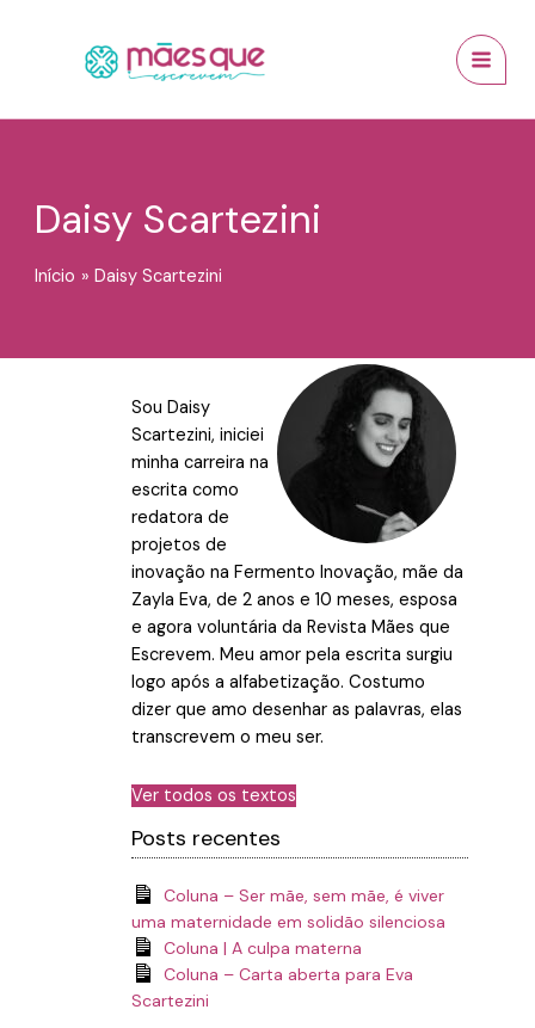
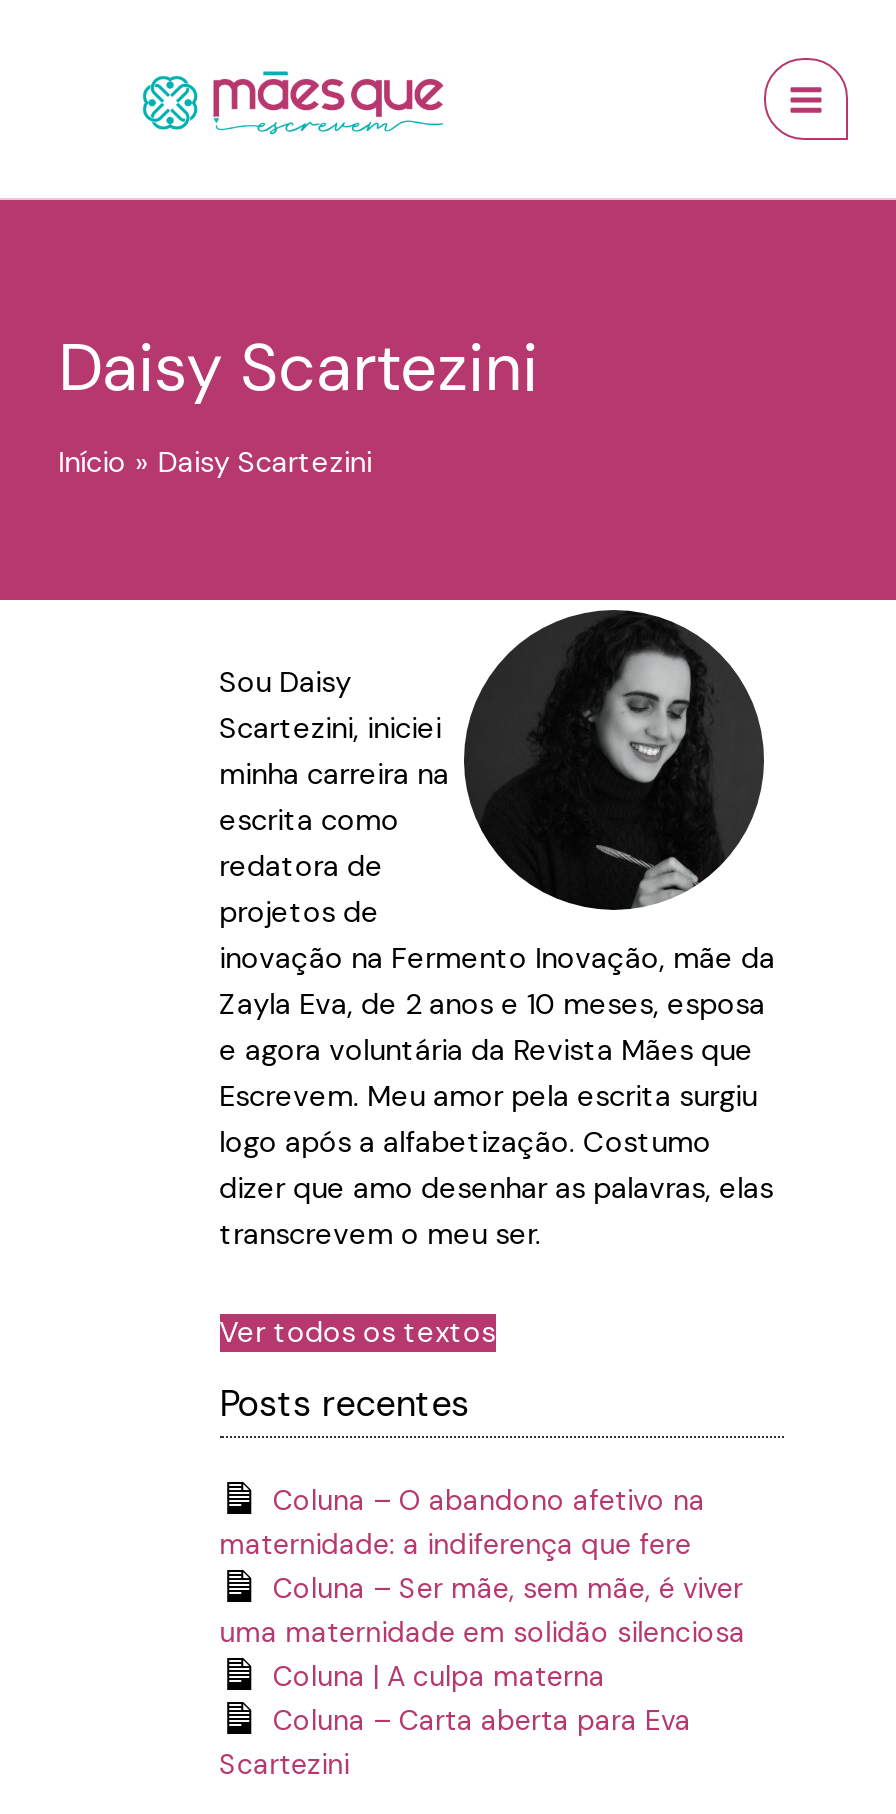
+ Coluna – O abandono afetivo na
+ maternidade: a indiferença que fere
